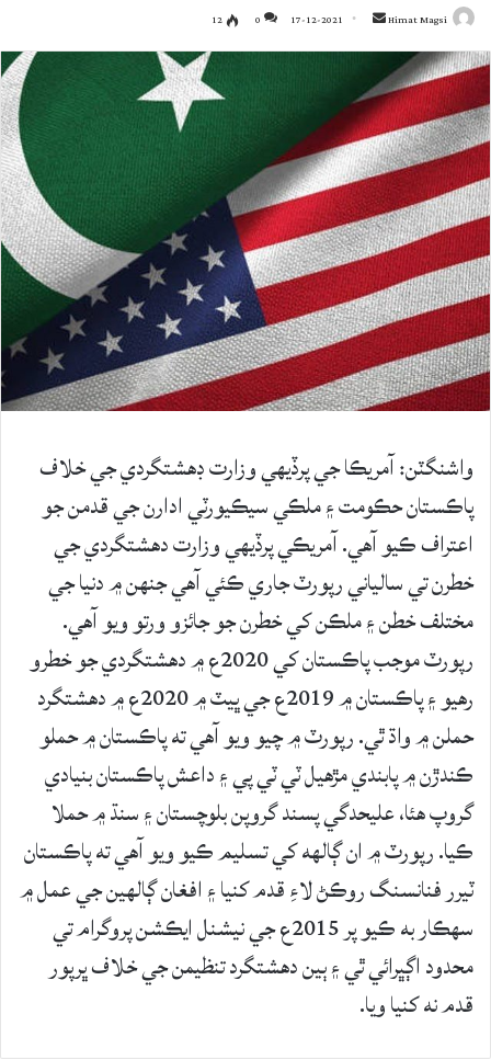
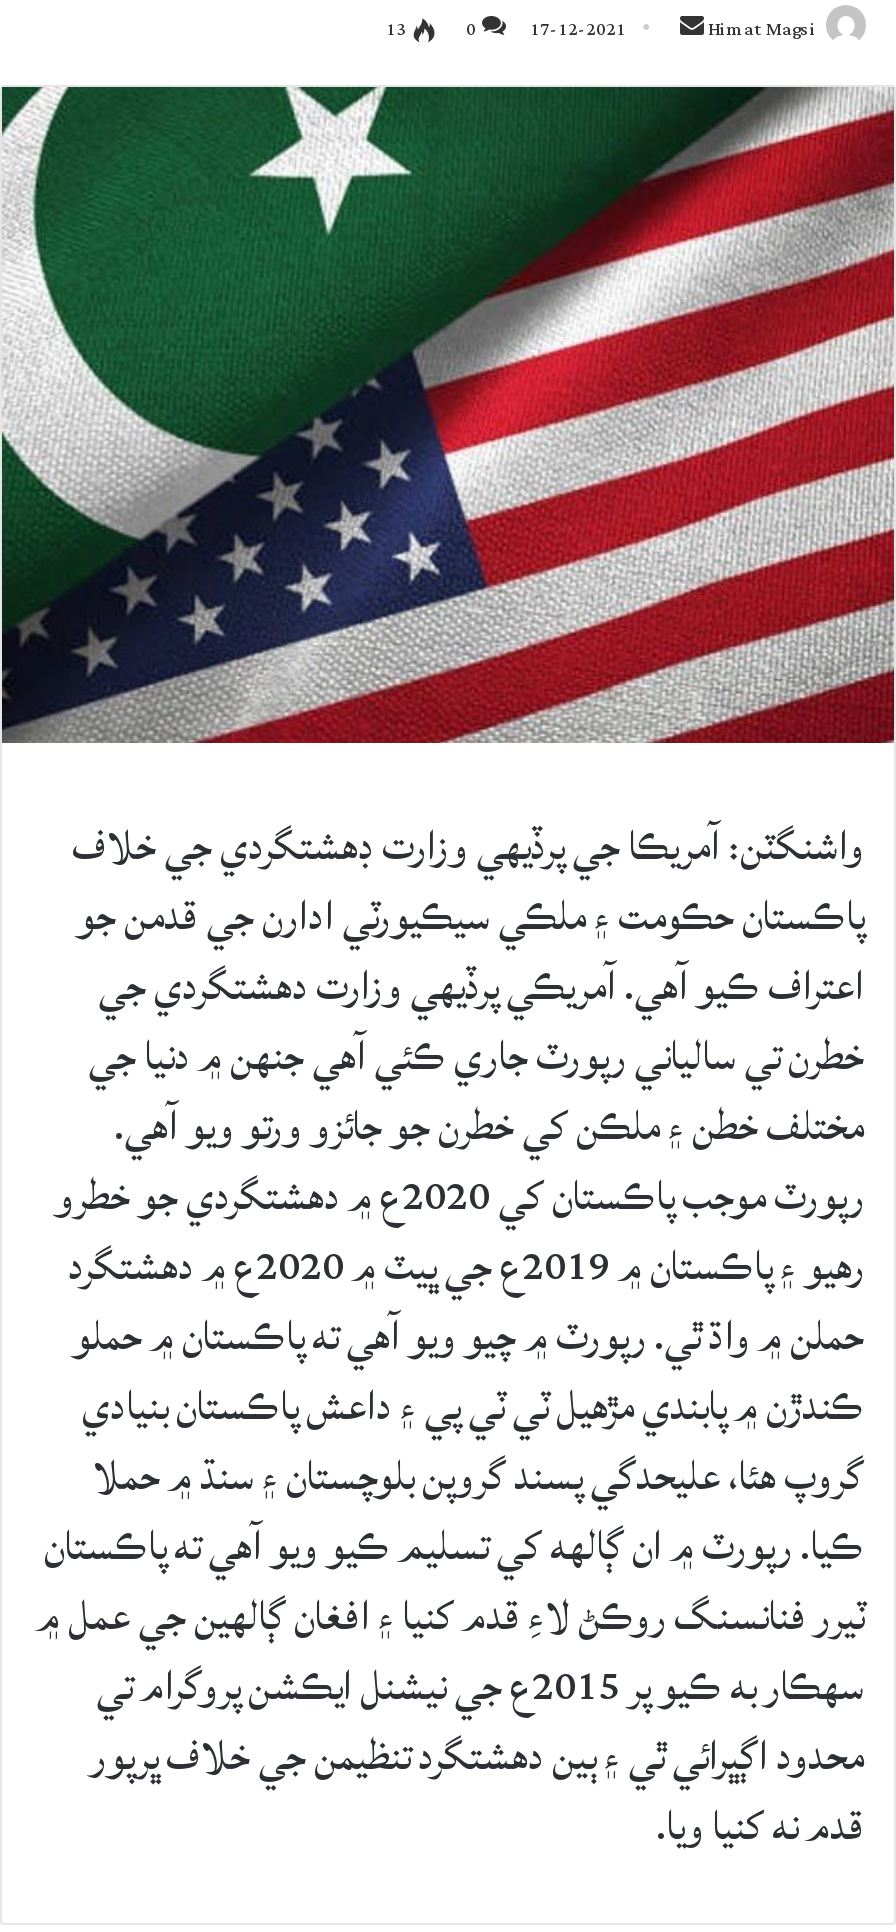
- 12
+ 13
